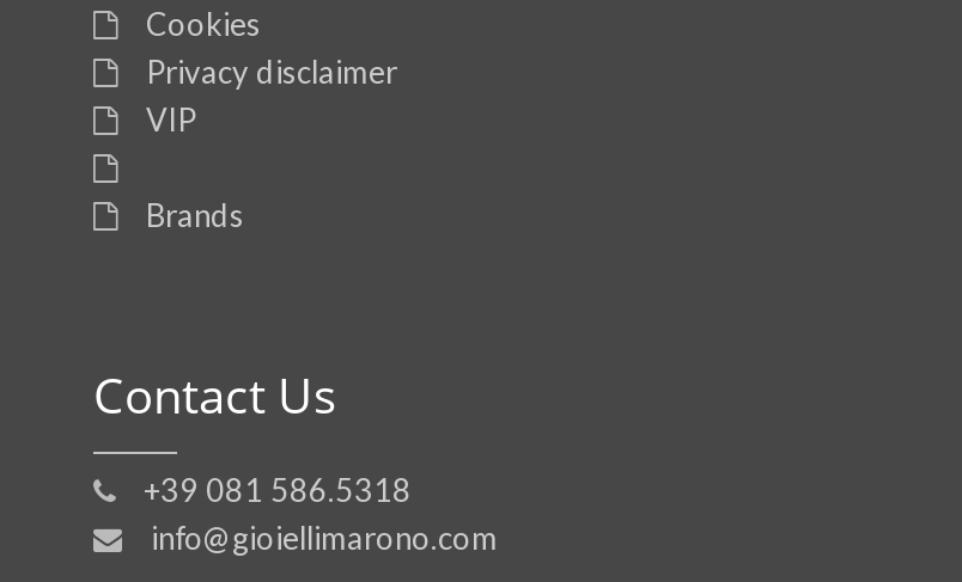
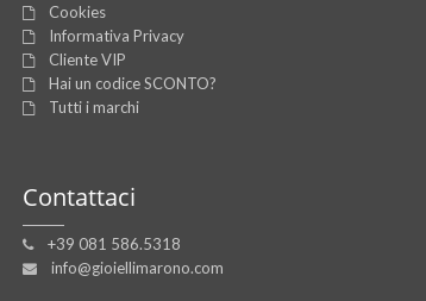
- Privacy disclaimer
- VIP
- Brands
- Contact Us
+ Informativa Privacy
+ Cliente VIP
+ Hai un codice SCONTO?
+ Tutti i marchi
+ Contattaci
